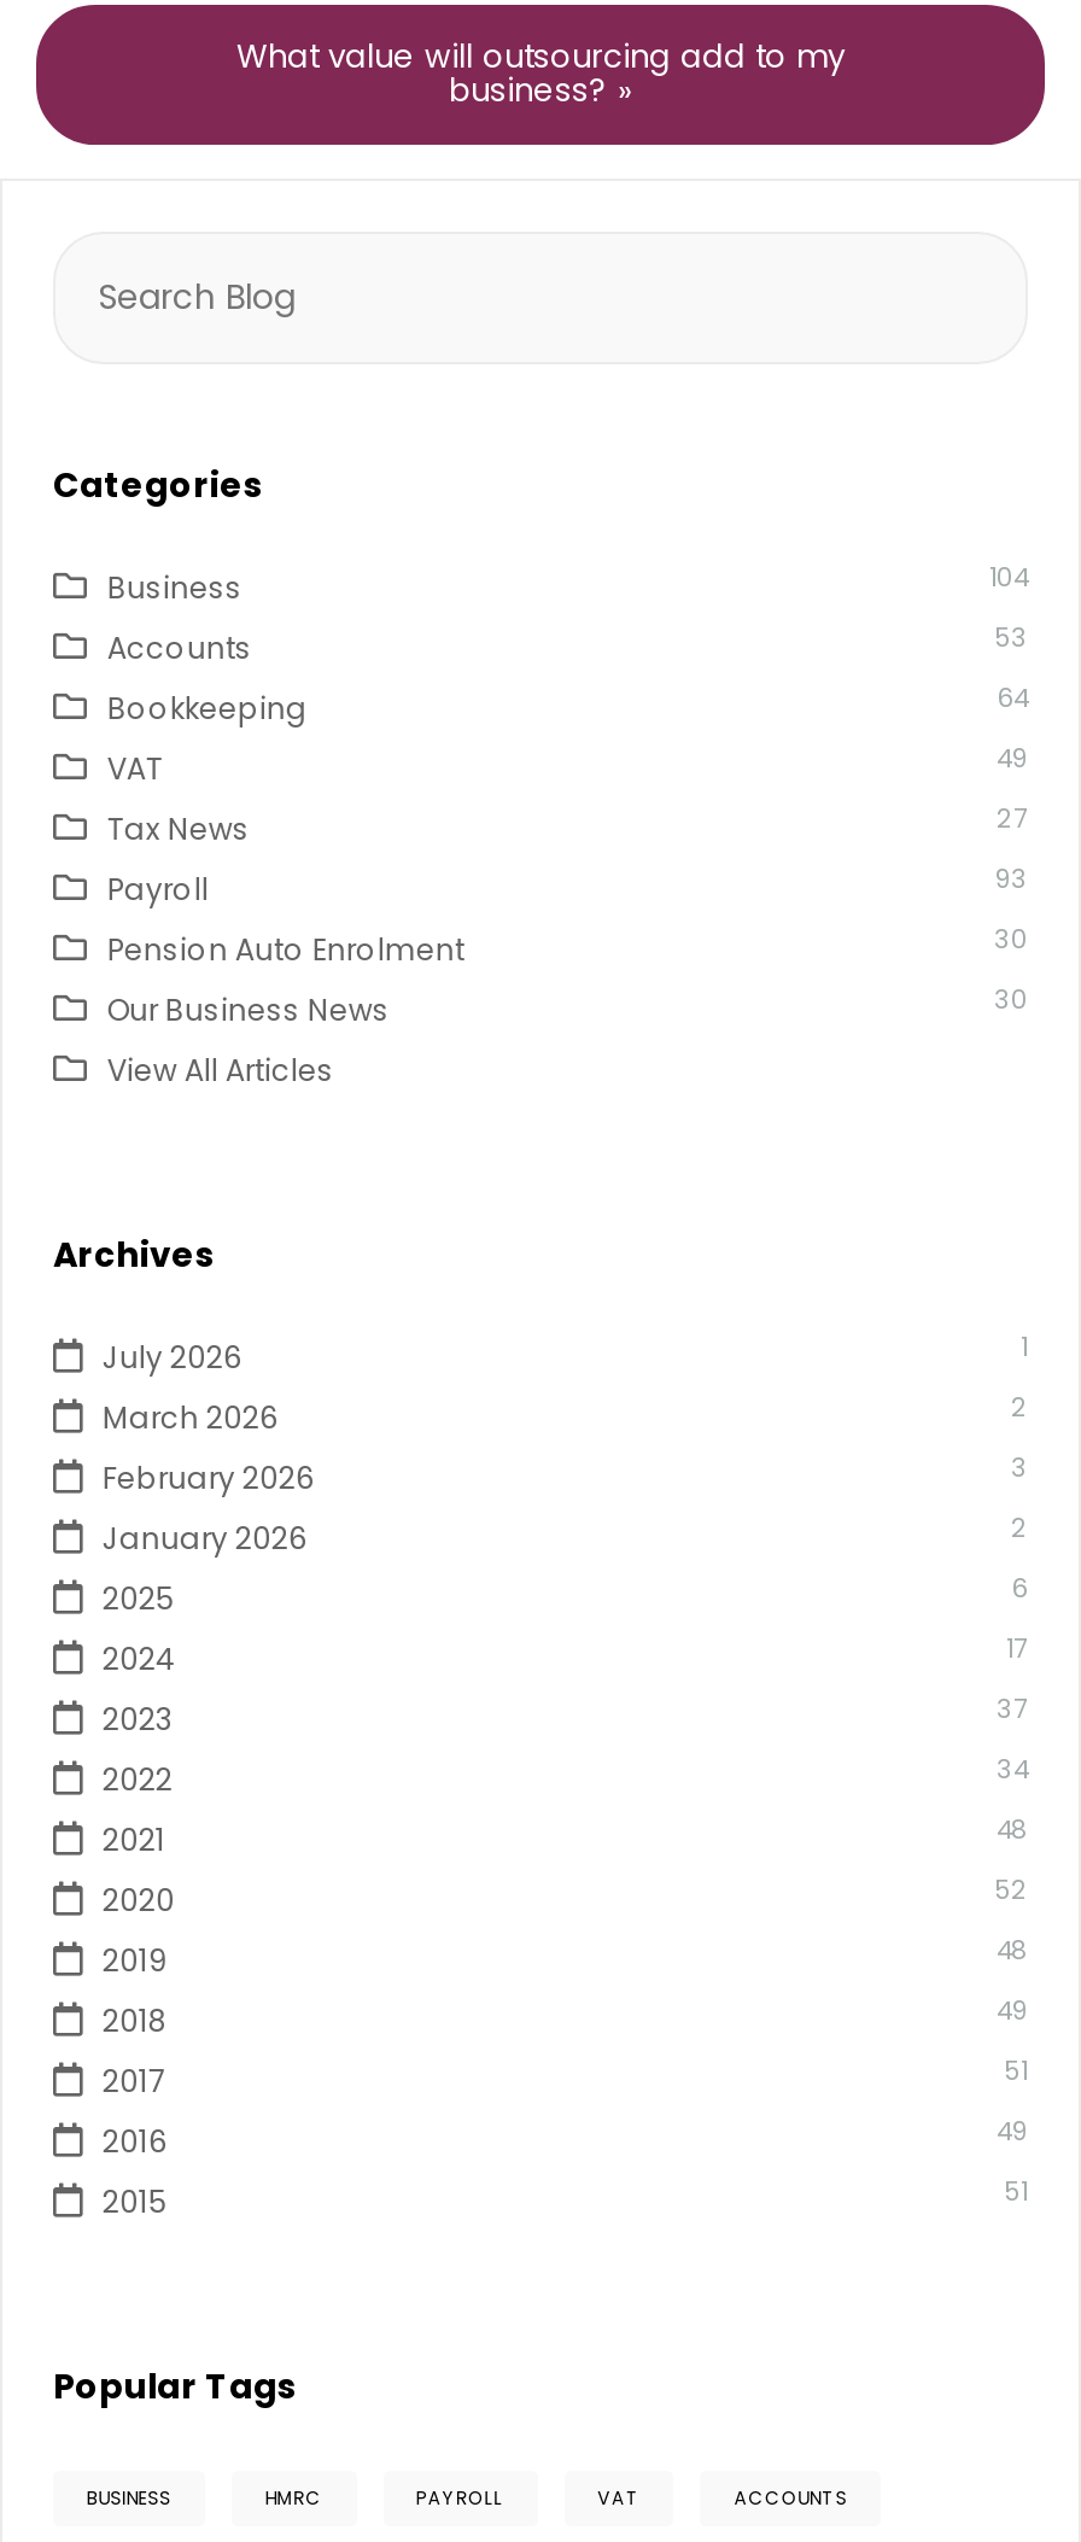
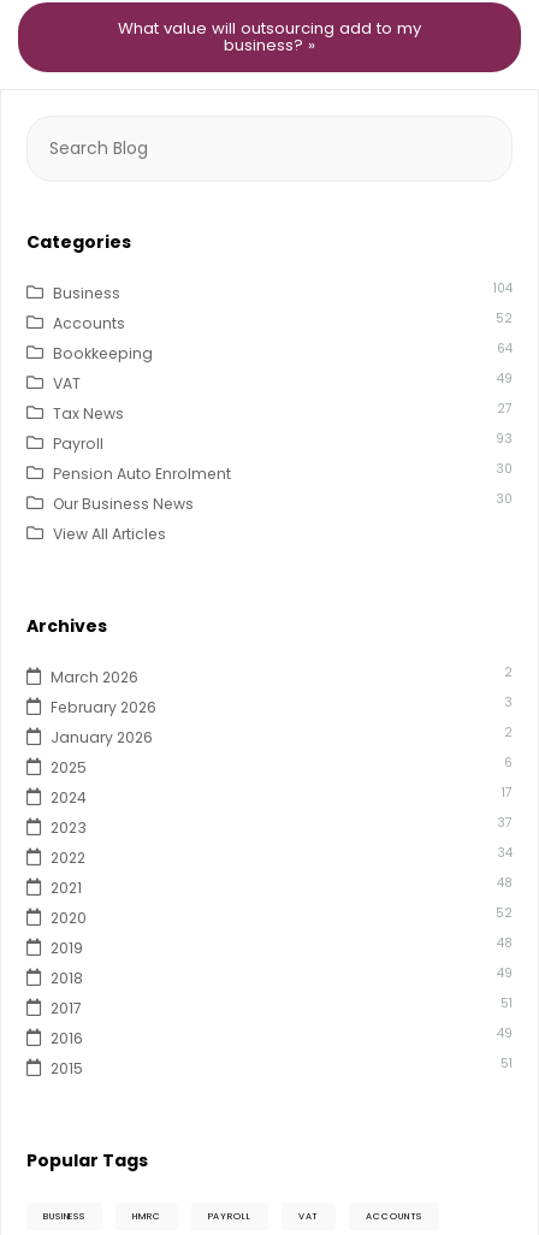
- 53
+ 52

- July 2026
- 1
